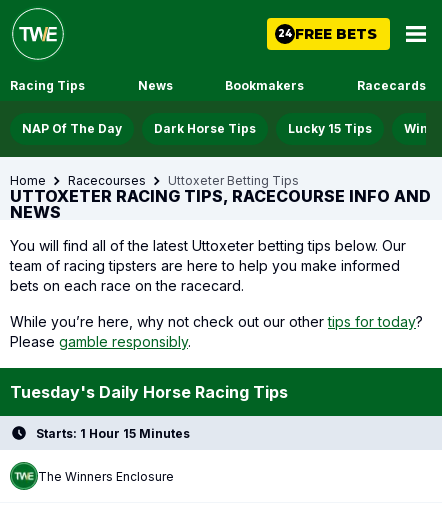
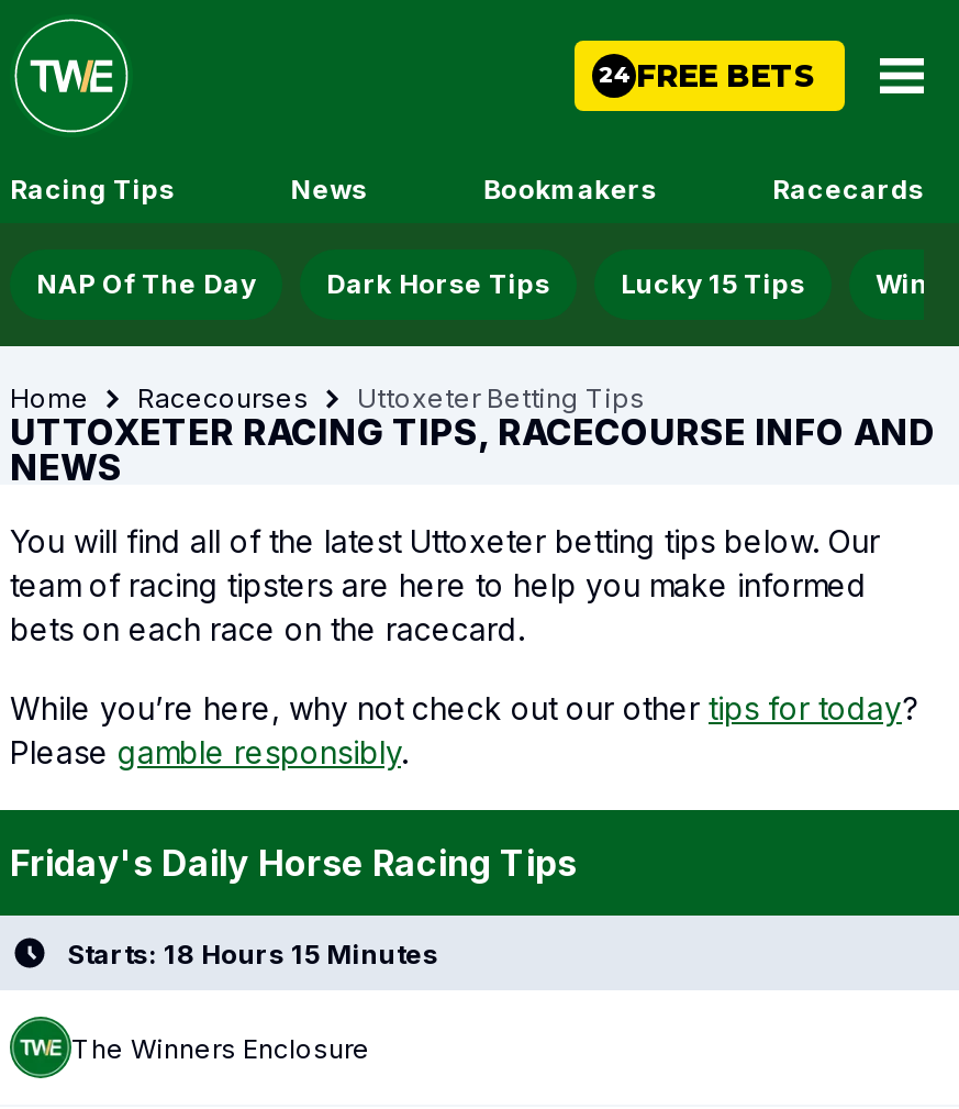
- Tuesday's Daily Horse Racing Tips
+ Friday's Daily Horse Racing Tips

- Starts: 1 Hour 15 Minutes
+ Starts: 18 Hours 15 Minutes
